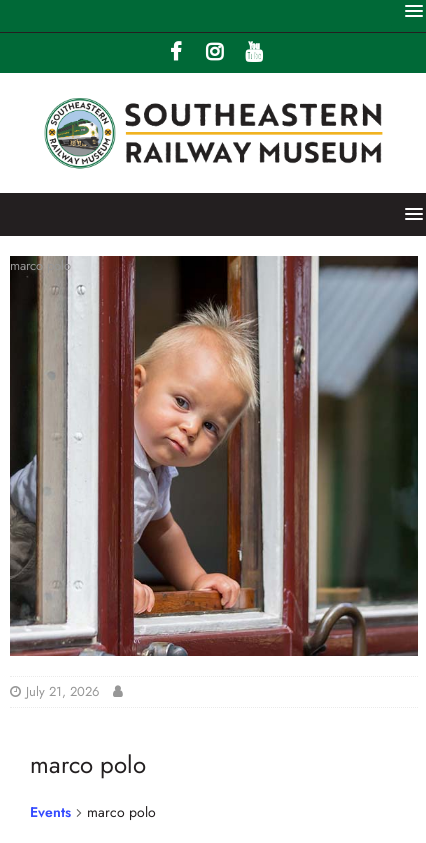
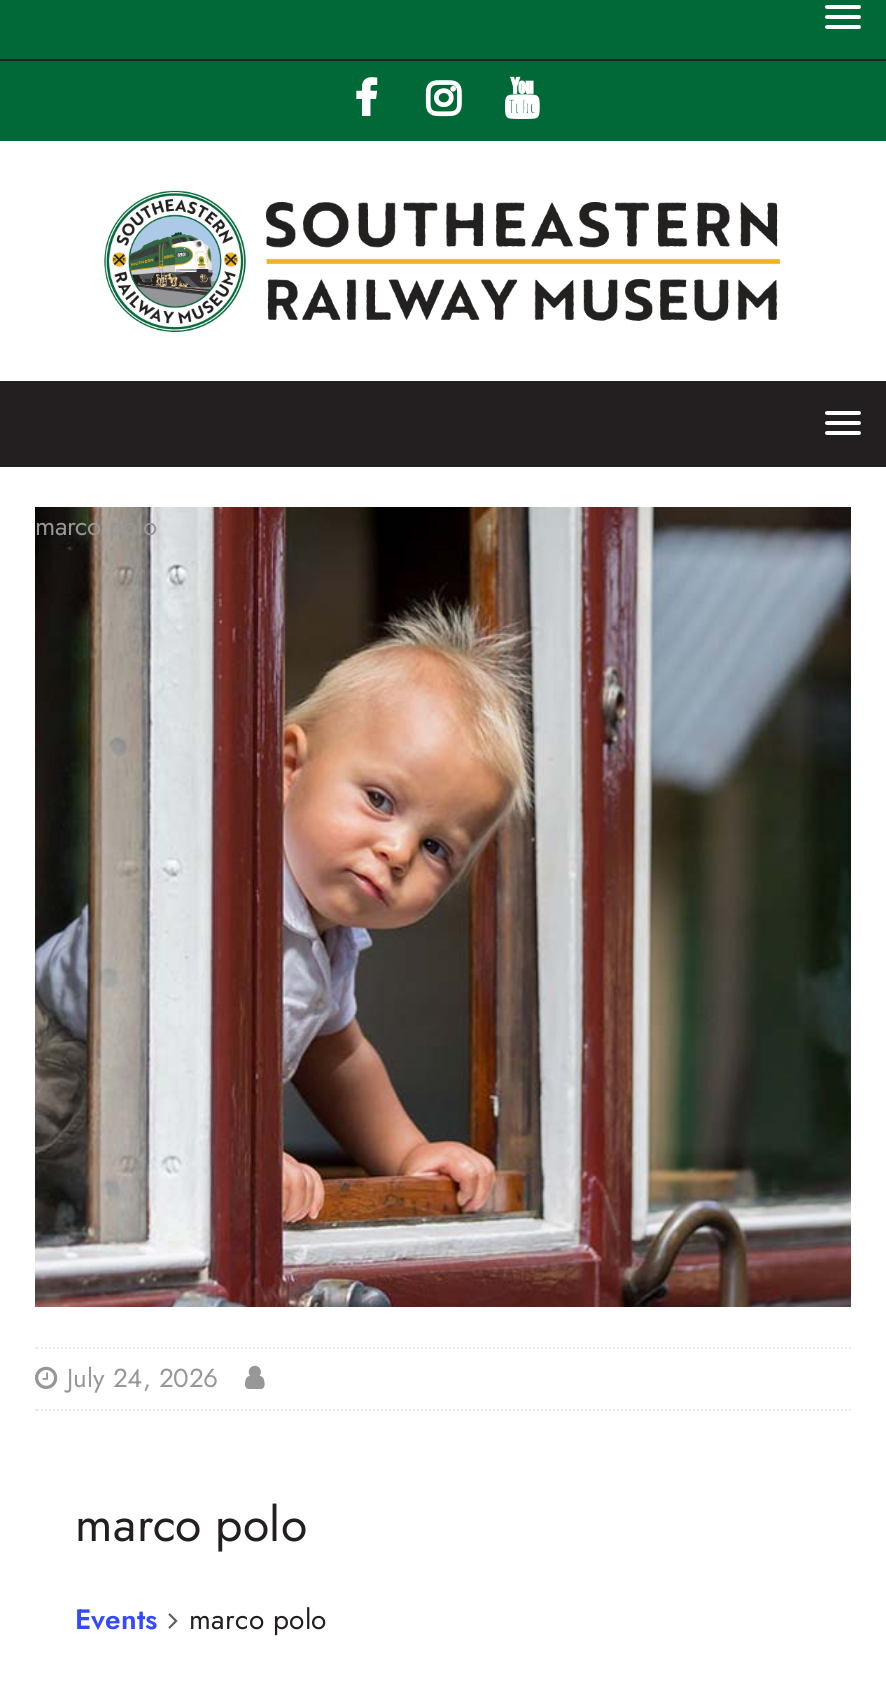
- July 21, 2026
+ July 24, 2026
